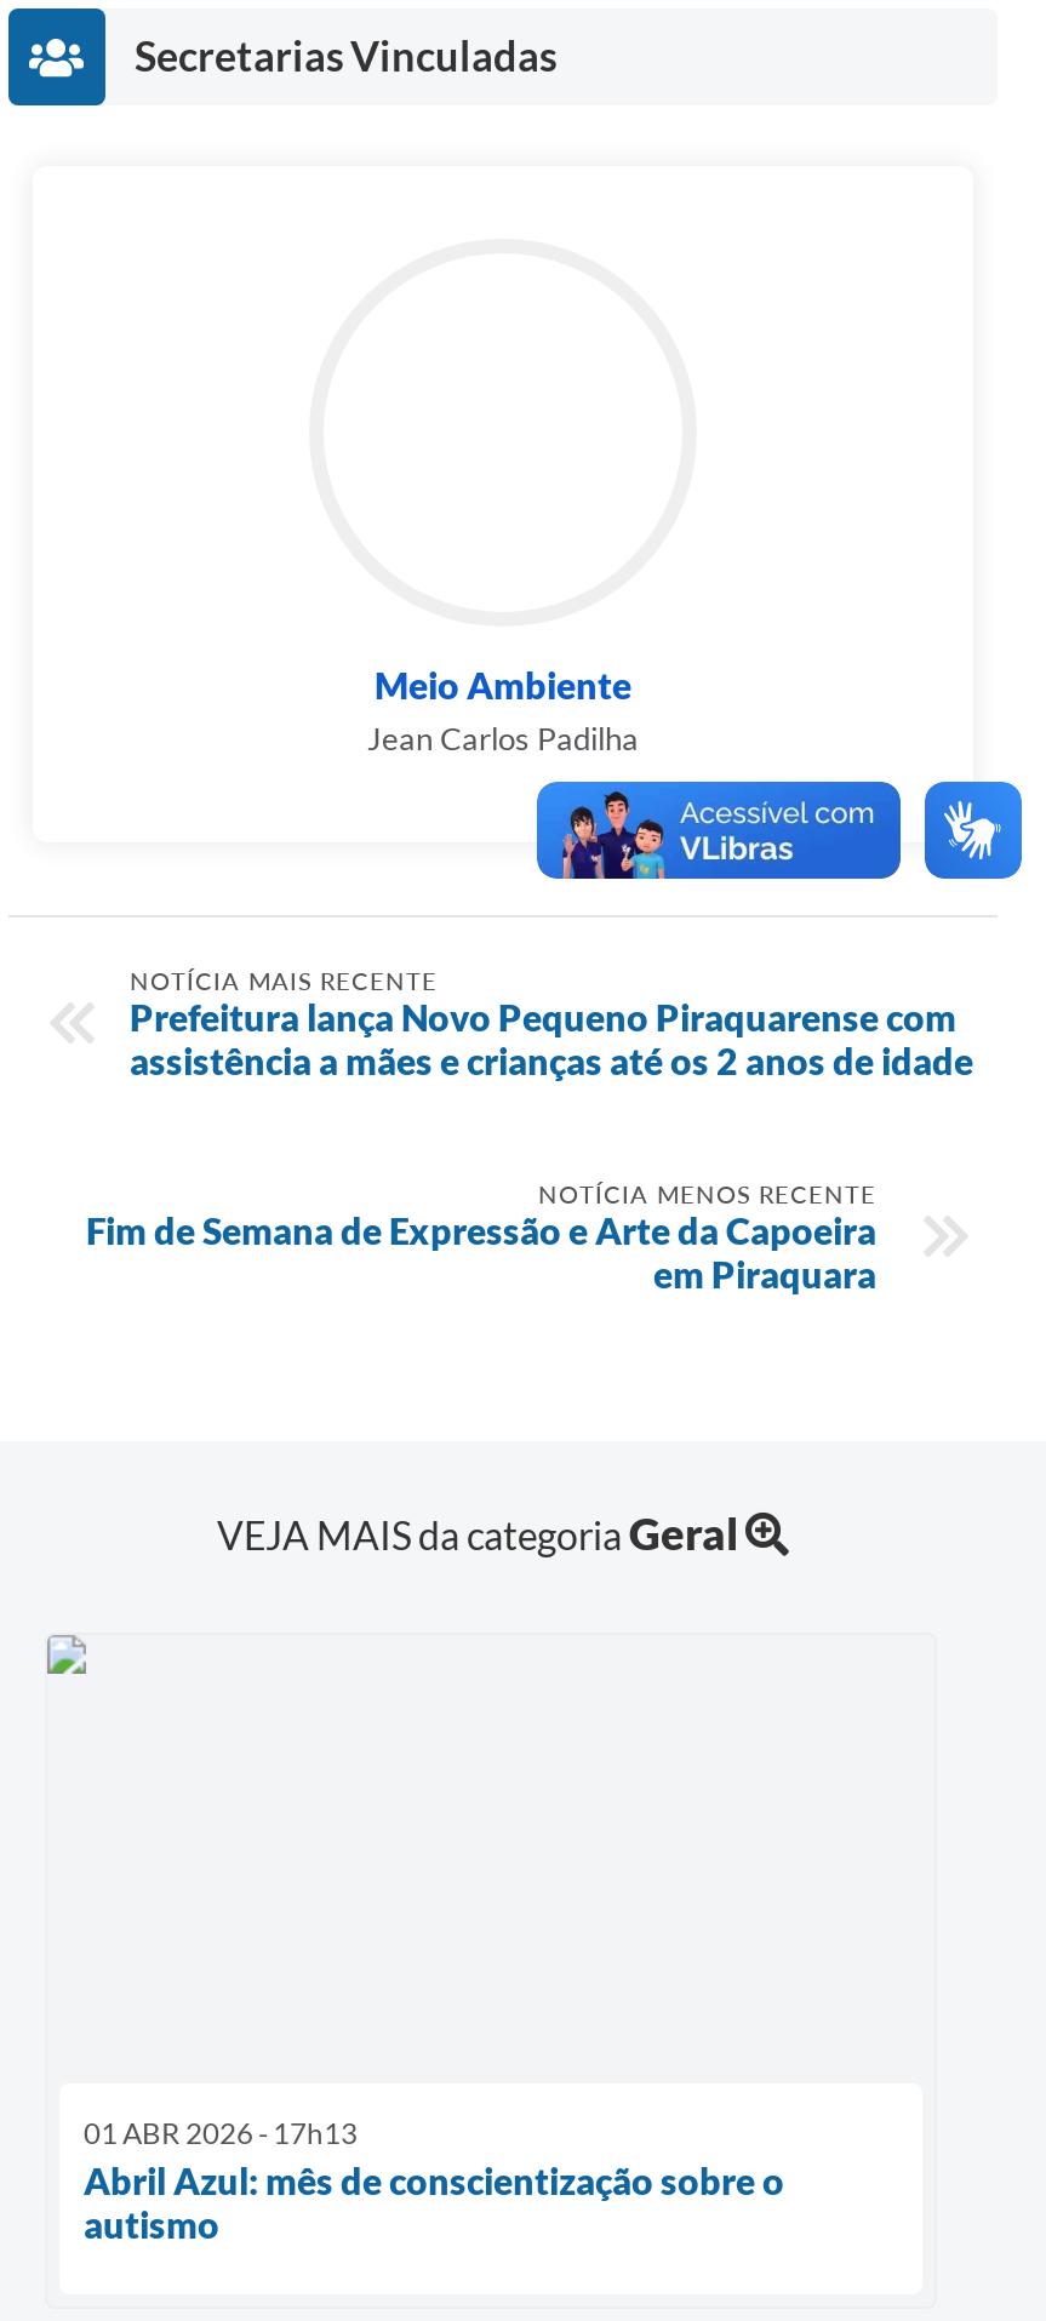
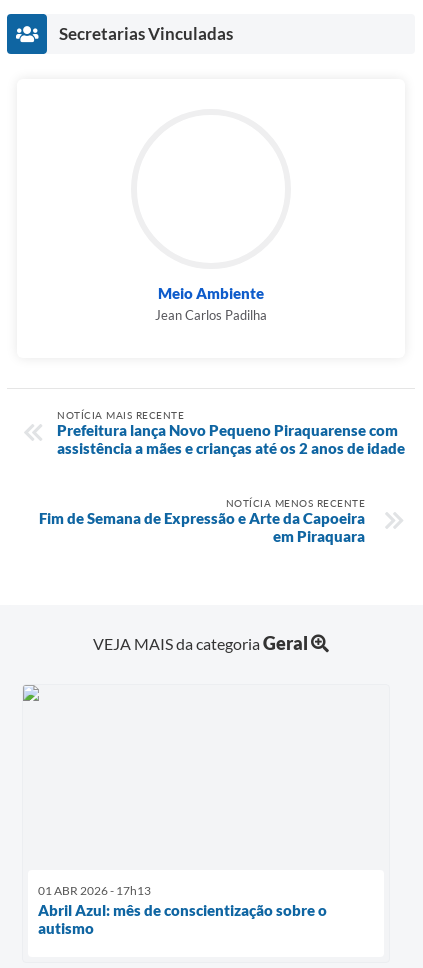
- [image]

- [image]
